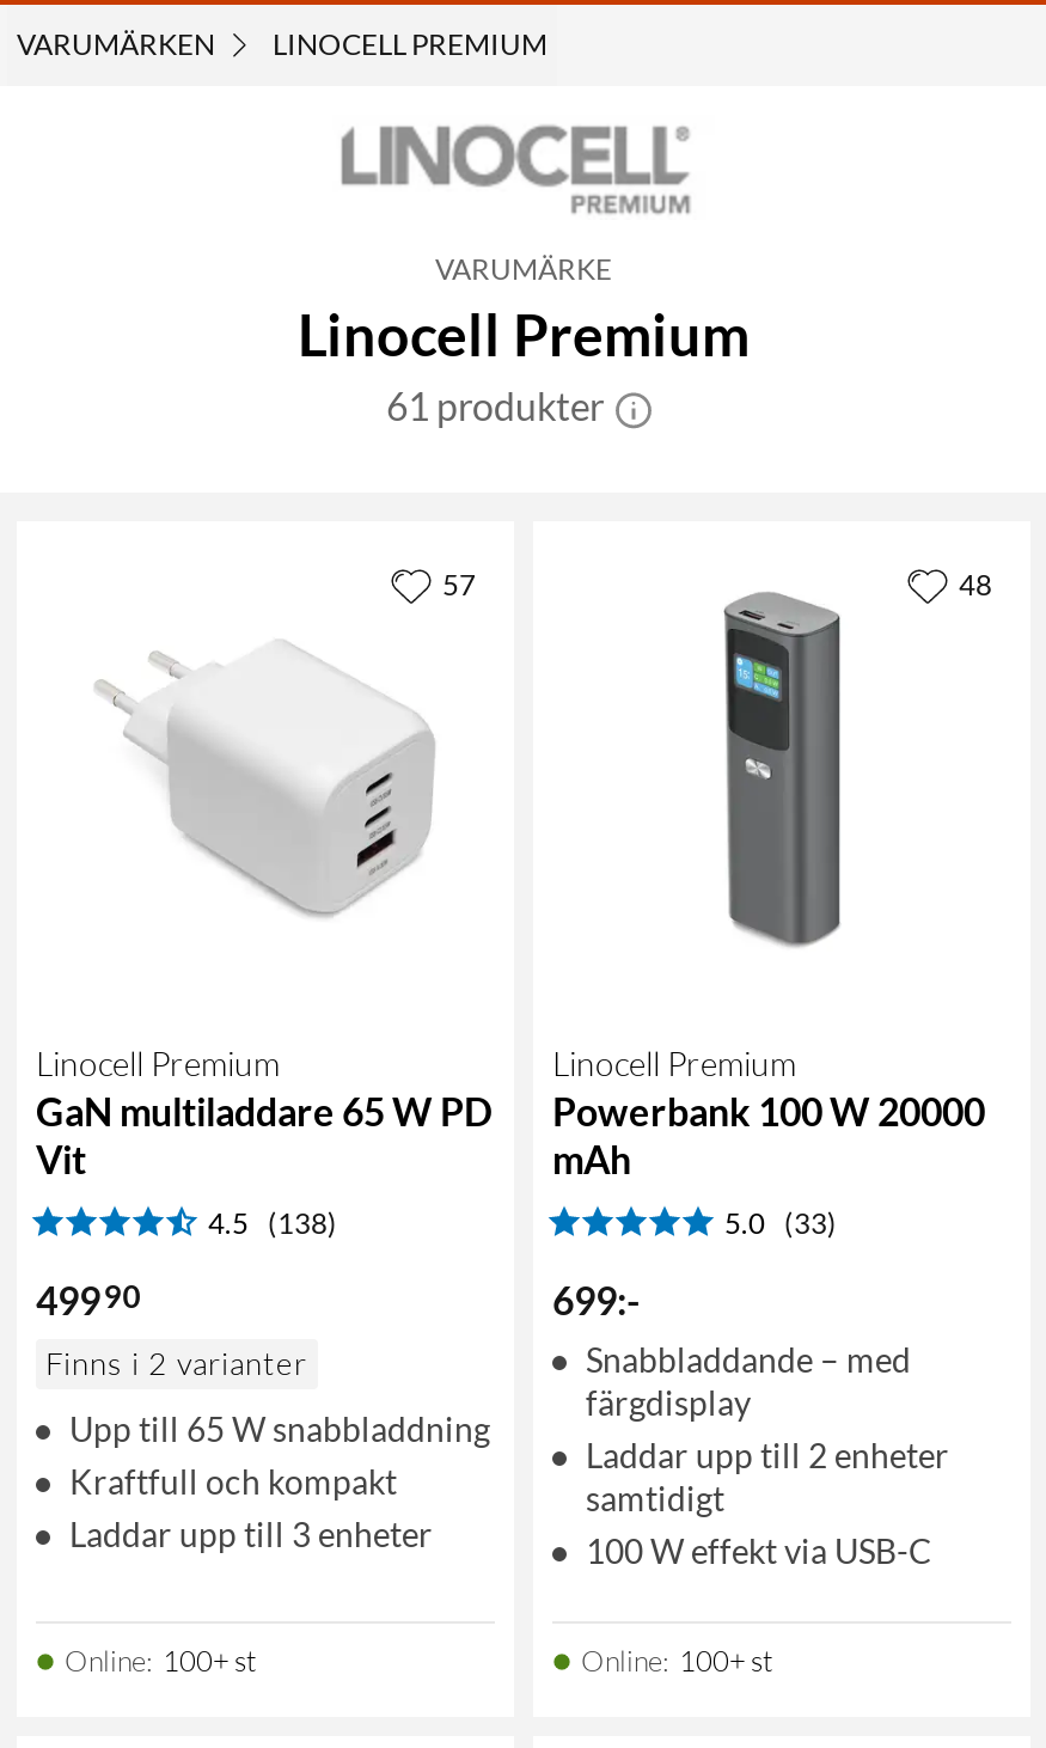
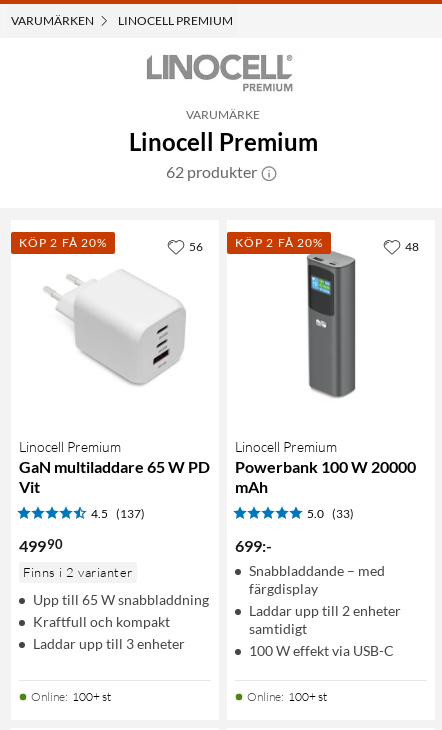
+ KÖP 2 FÅ 20%

- 61 produkter
+ 62 produkter

- 57
+ 56
+ KÖP 2 FÅ 20%

- 4.5 (138)
+ 4.5 (137)
